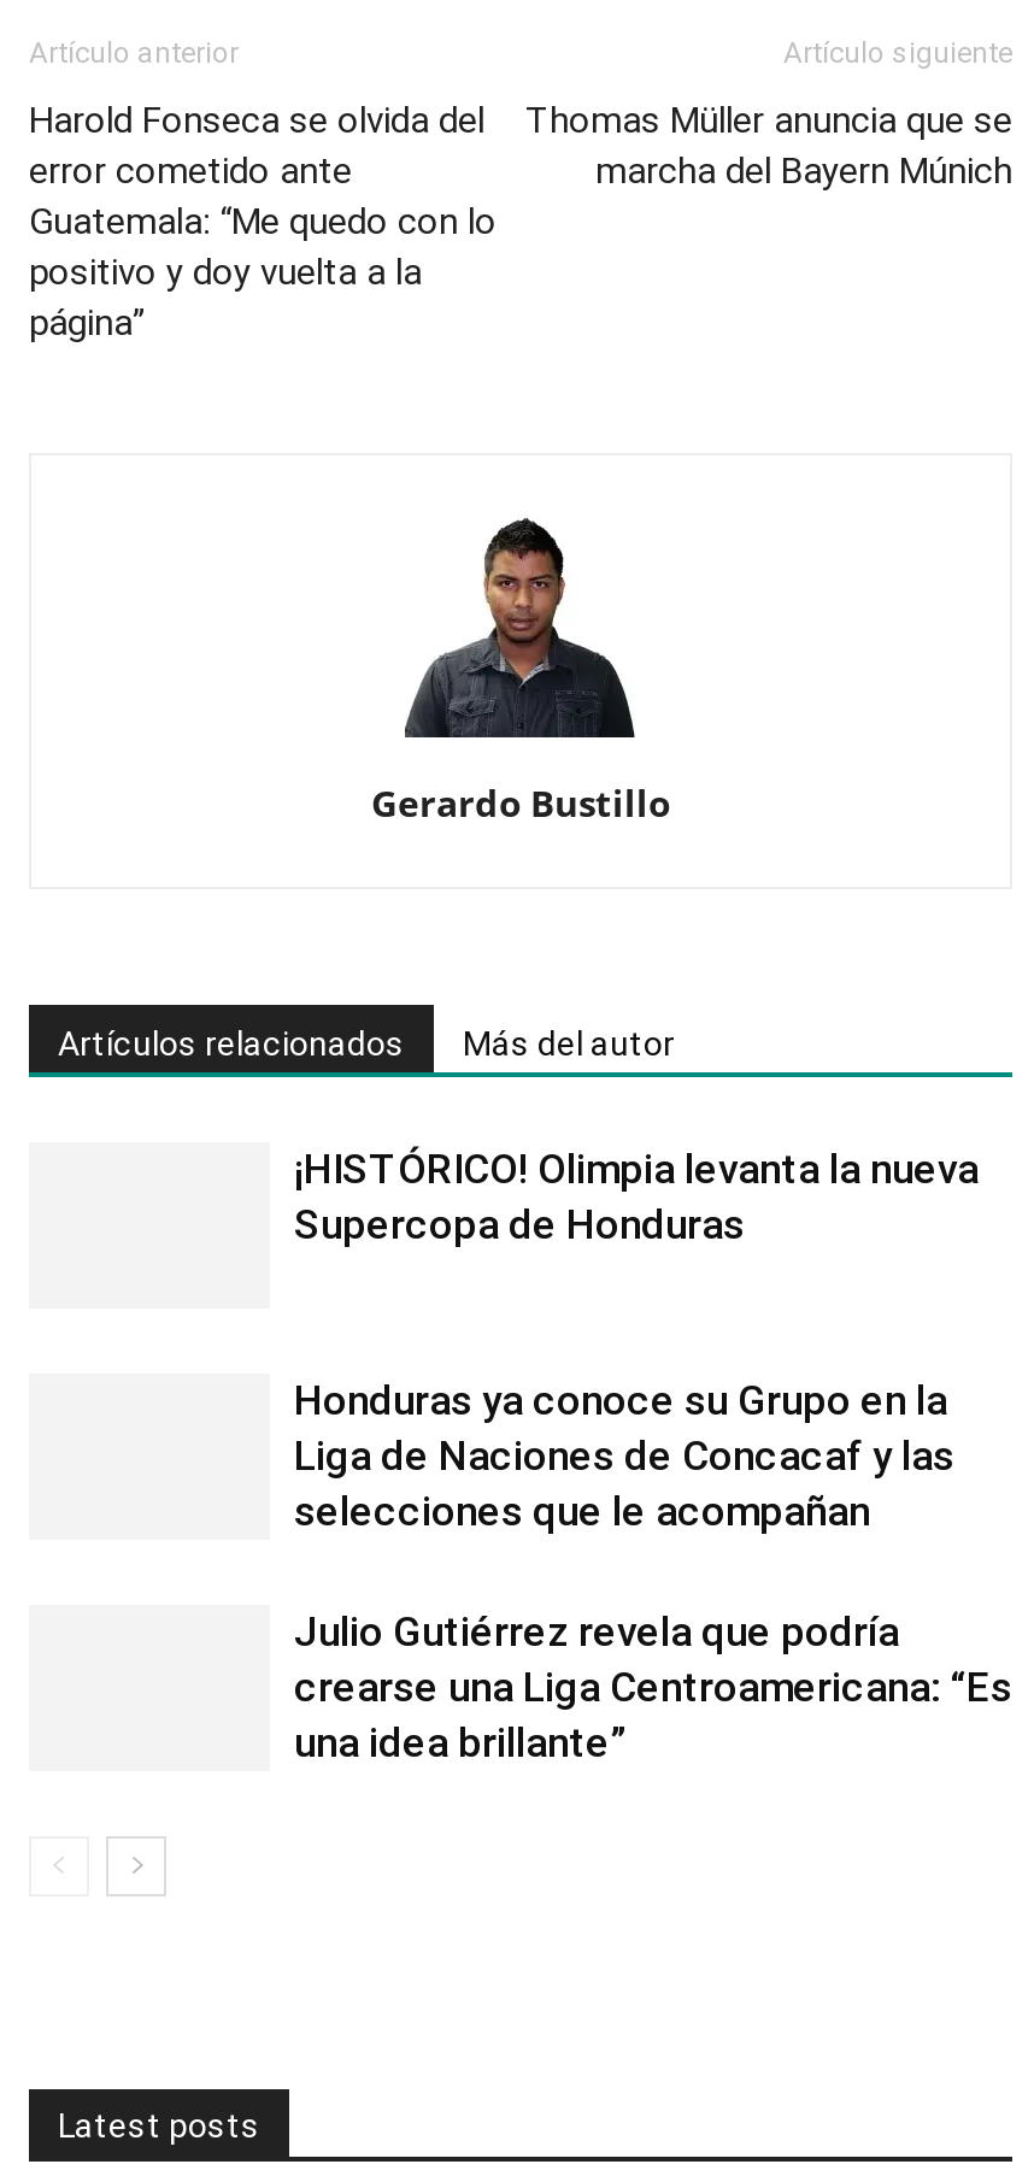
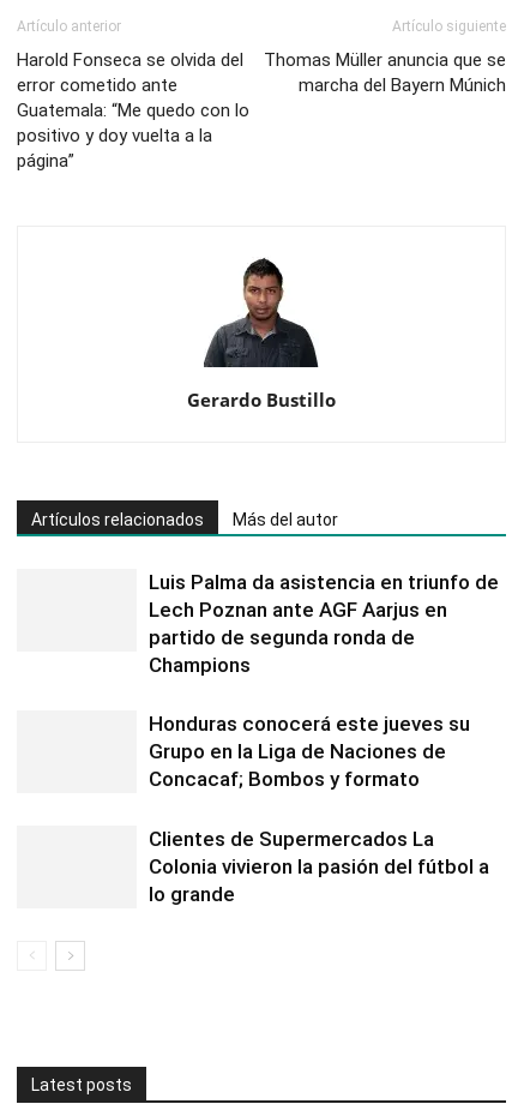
- ¡HISTÓRICO! Olimpia levanta la nueva
- Supercopa de Honduras
+ Luis Palma da asistencia en triunfo de
+ Lech Poznan ante AGF Aarjus en
+ partido de segunda ronda de
+ Champions

- Honduras ya conoce su Grupo en la
- Liga de Naciones de Concacaf y las
- selecciones que le acompañan
+ Honduras conocerá este jueves su
+ Grupo en la Liga de Naciones de
+ Concacaf; Bombos y formato

- Julio Gutiérrez revela que podría
- crearse una Liga Centroamericana: “Es
- una idea brillante”
+ Clientes de Supermercados La
+ Colonia vivieron la pasión del fútbol a
+ lo grande
